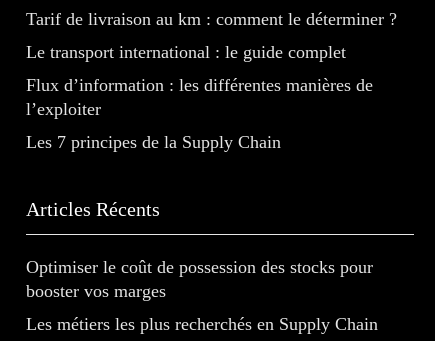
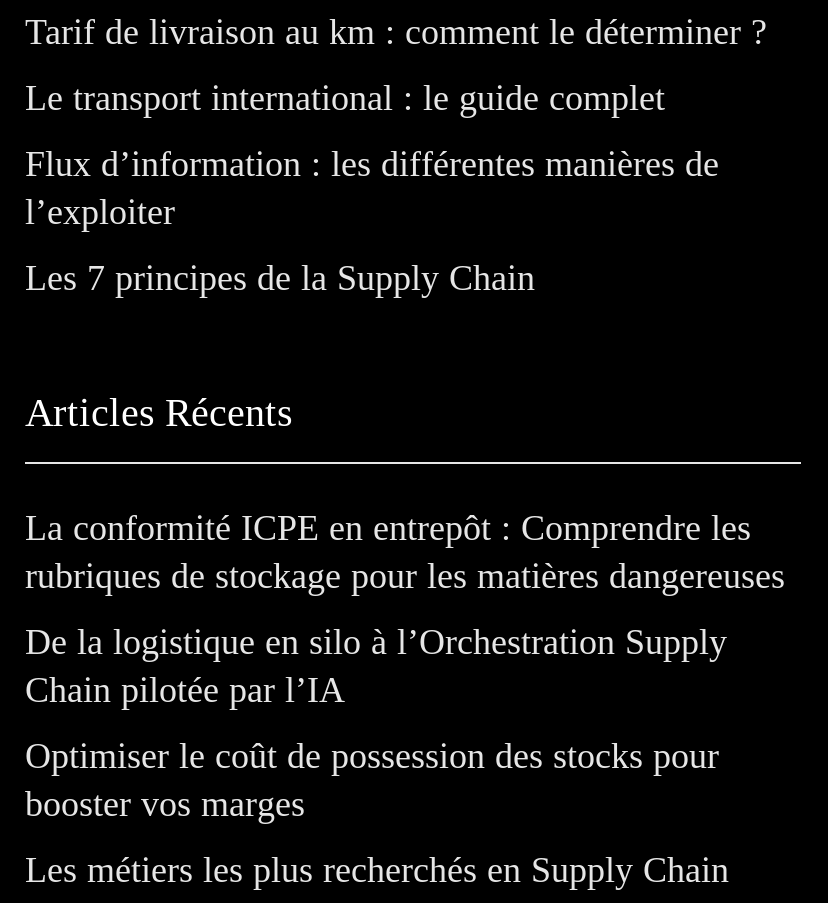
+ La conformité ICPE en entrepôt : Comprendre les
+ rubriques de stockage pour les matières dangereuses
+ De la logistique en silo à l’Orchestration Supply
+ Chain pilotée par l’IA
